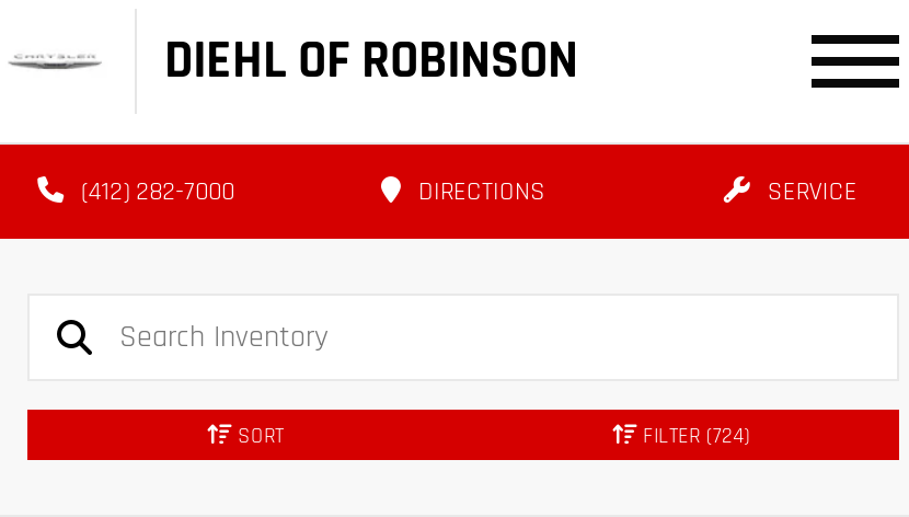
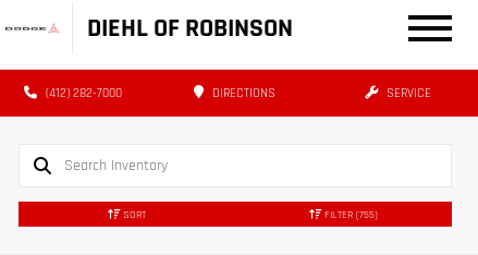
- FILTER (724)
+ FILTER (755)
